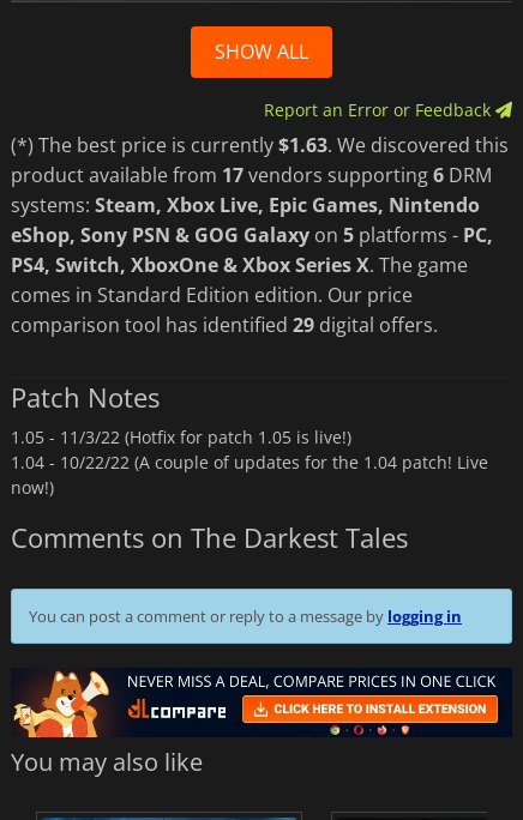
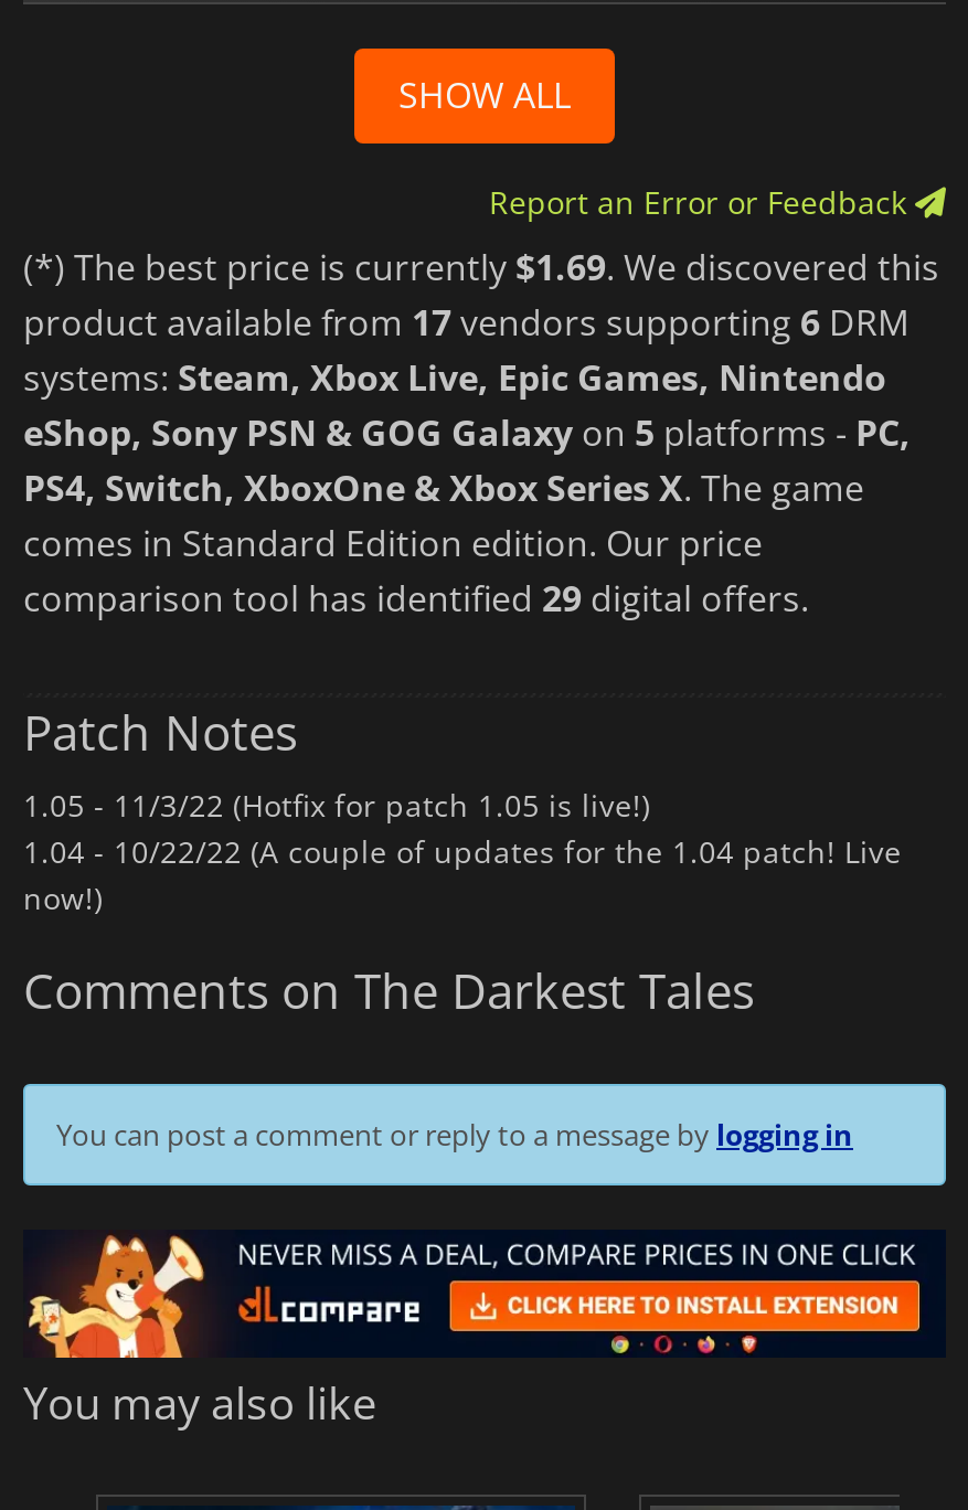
- (*) The best price is currently $1.63. We discovered this
+ (*) The best price is currently $1.69. We discovered this
